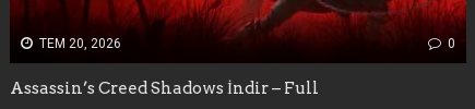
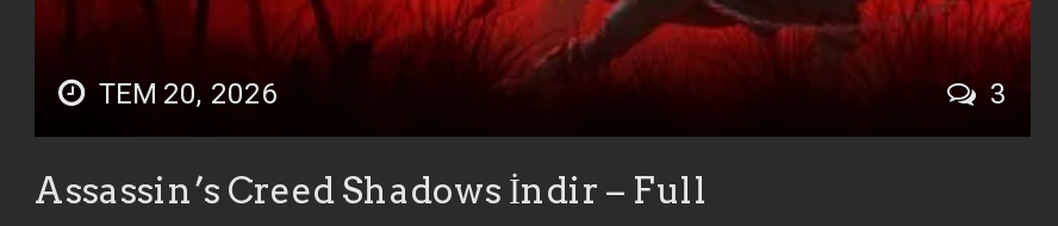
- 0
+ 3
